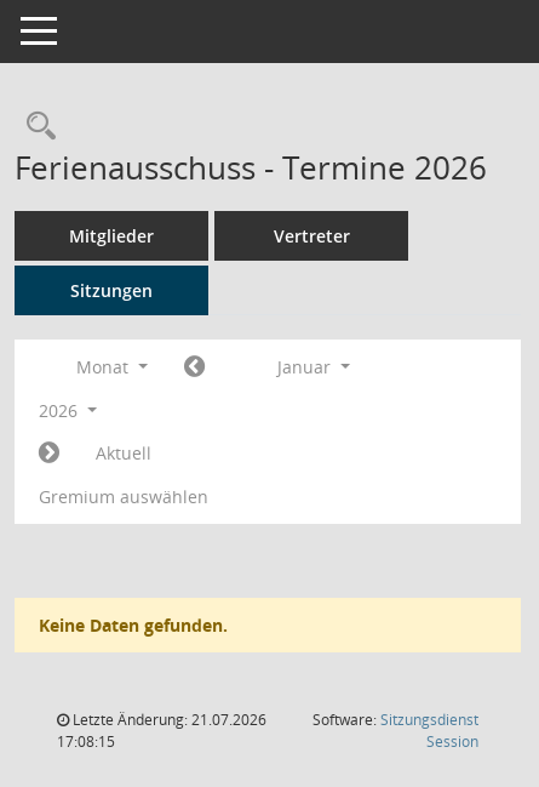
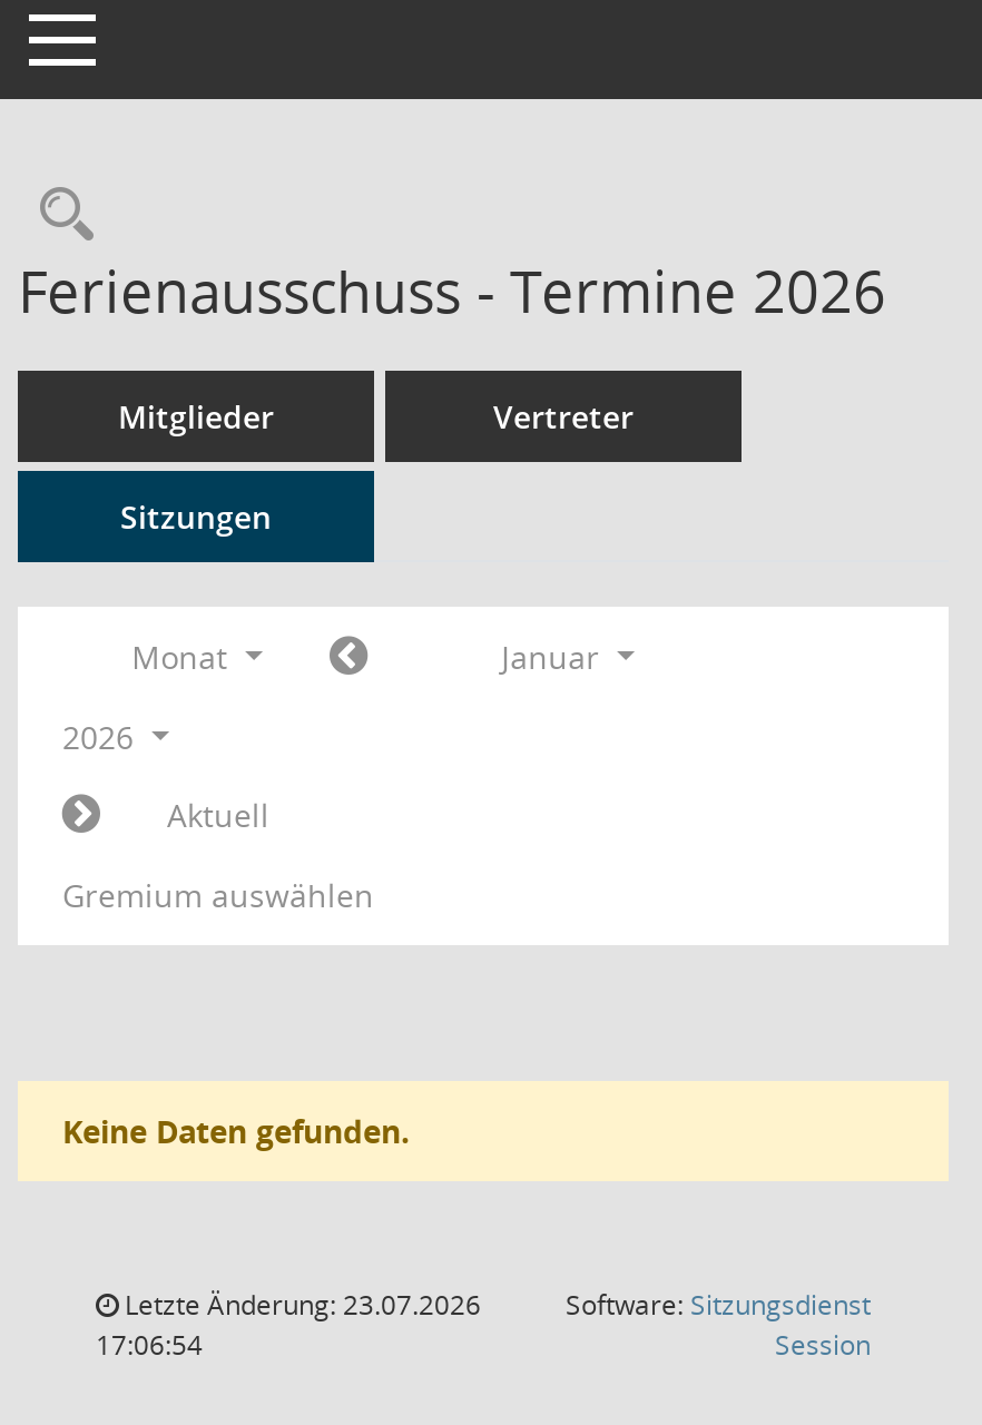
- Letzte Änderung: 21.07.2026
+ Letzte Änderung: 23.07.2026

- 17:08:15
+ 17:06:54
